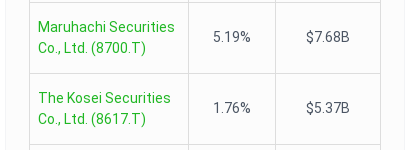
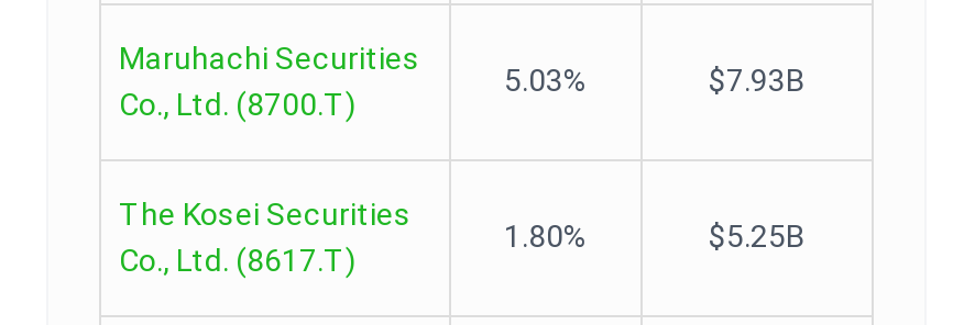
- 5.19%
- $7.68B
+ 5.03%
+ $7.93B

- 1.76%
- $5.37B
+ 1.80%
+ $5.25B
